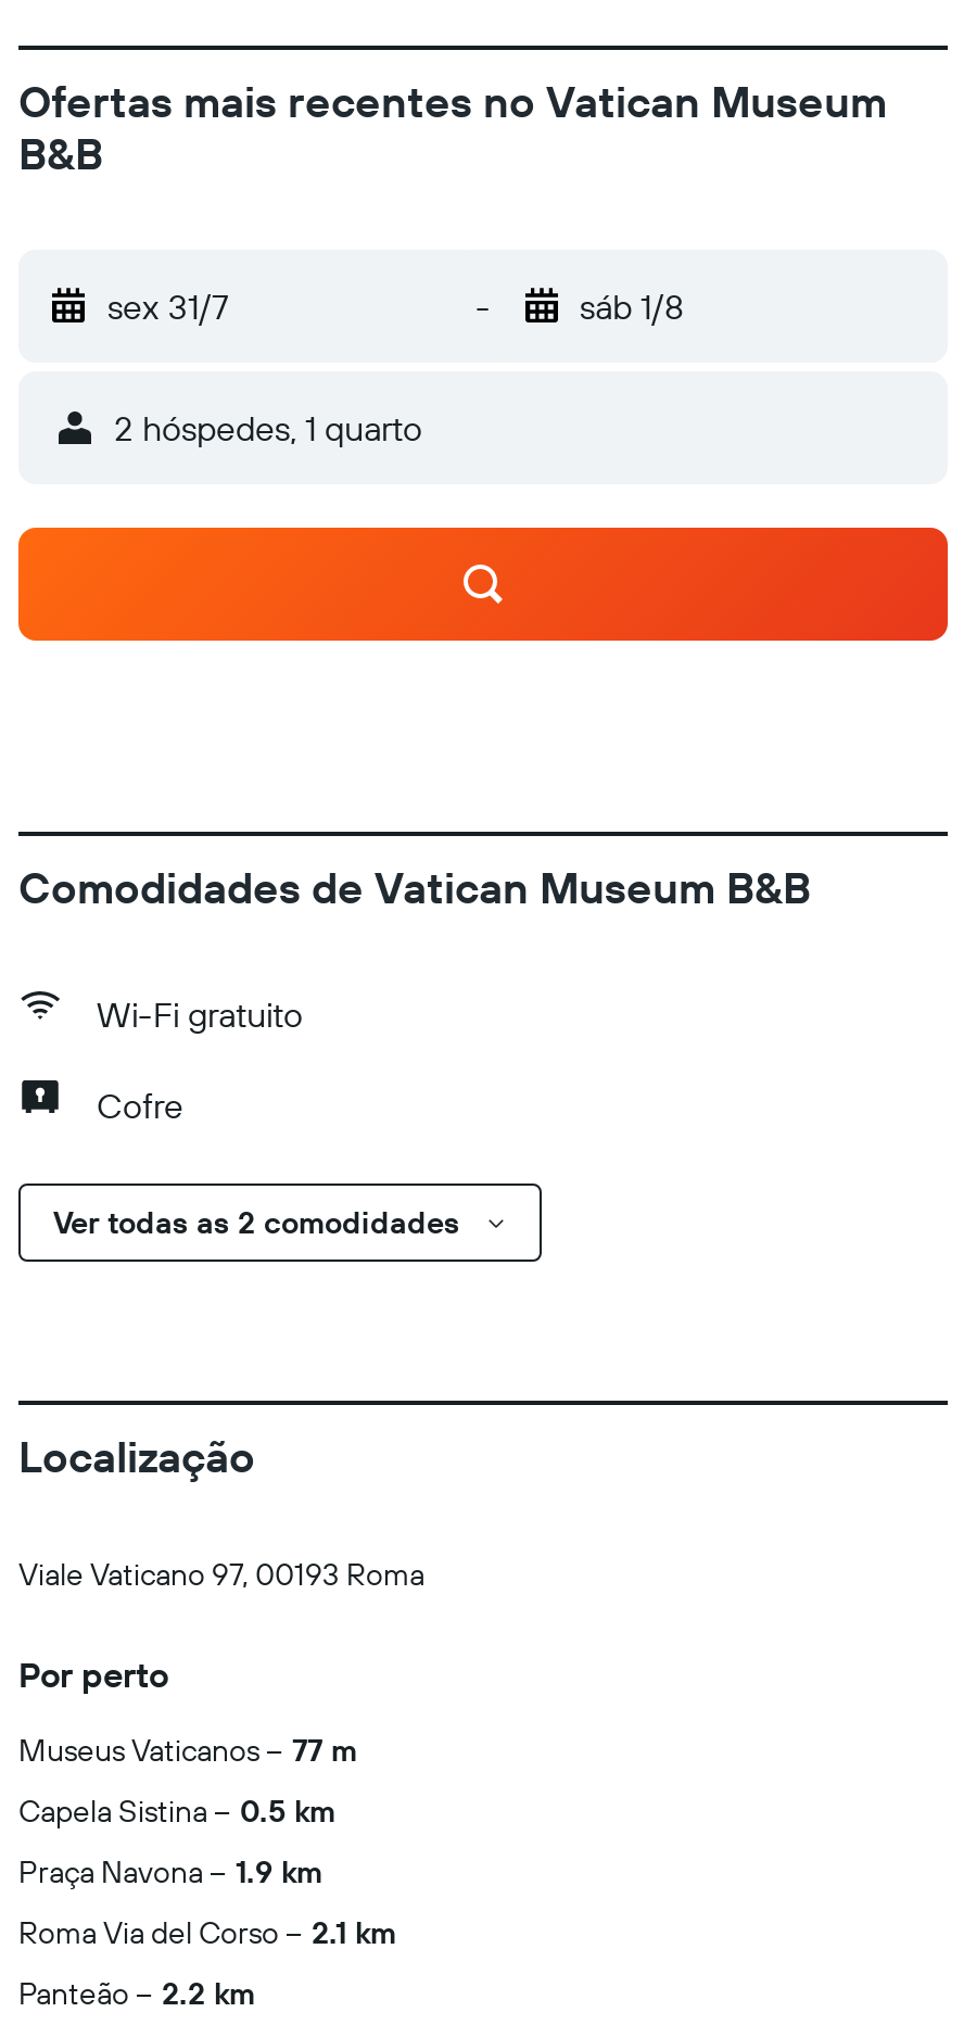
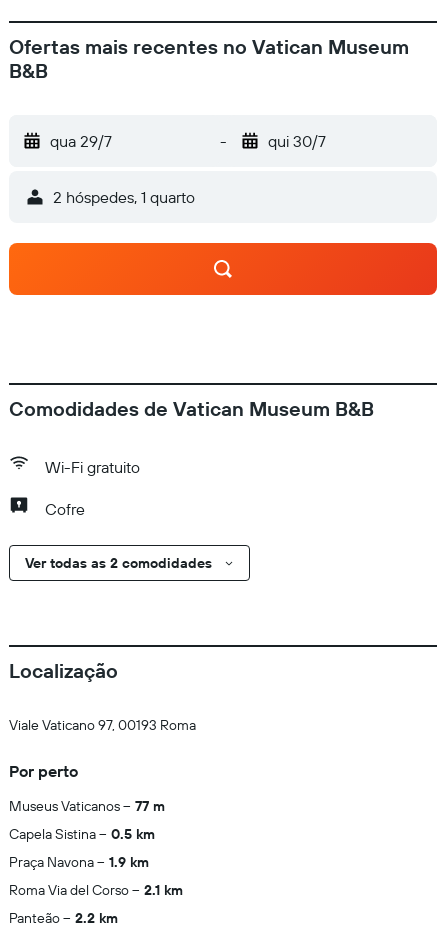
- sex 31/7
+ qua 29/7

- sáb 1/8
+ qui 30/7
